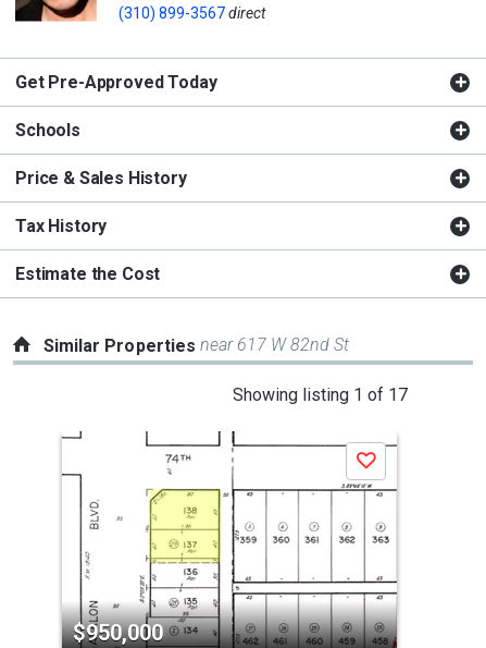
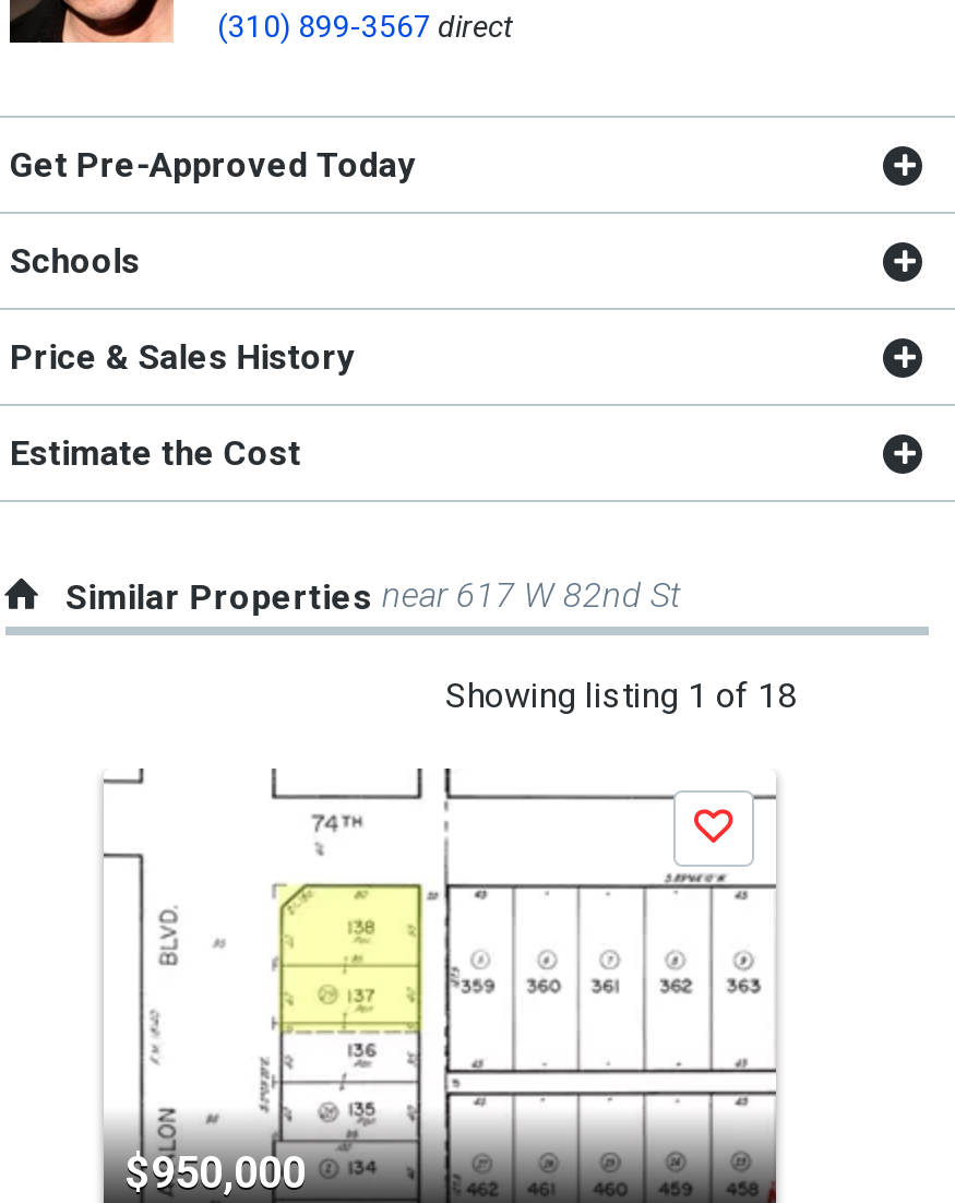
- Tax History

- Showing listing 1 of 17
+ Showing listing 1 of 18
